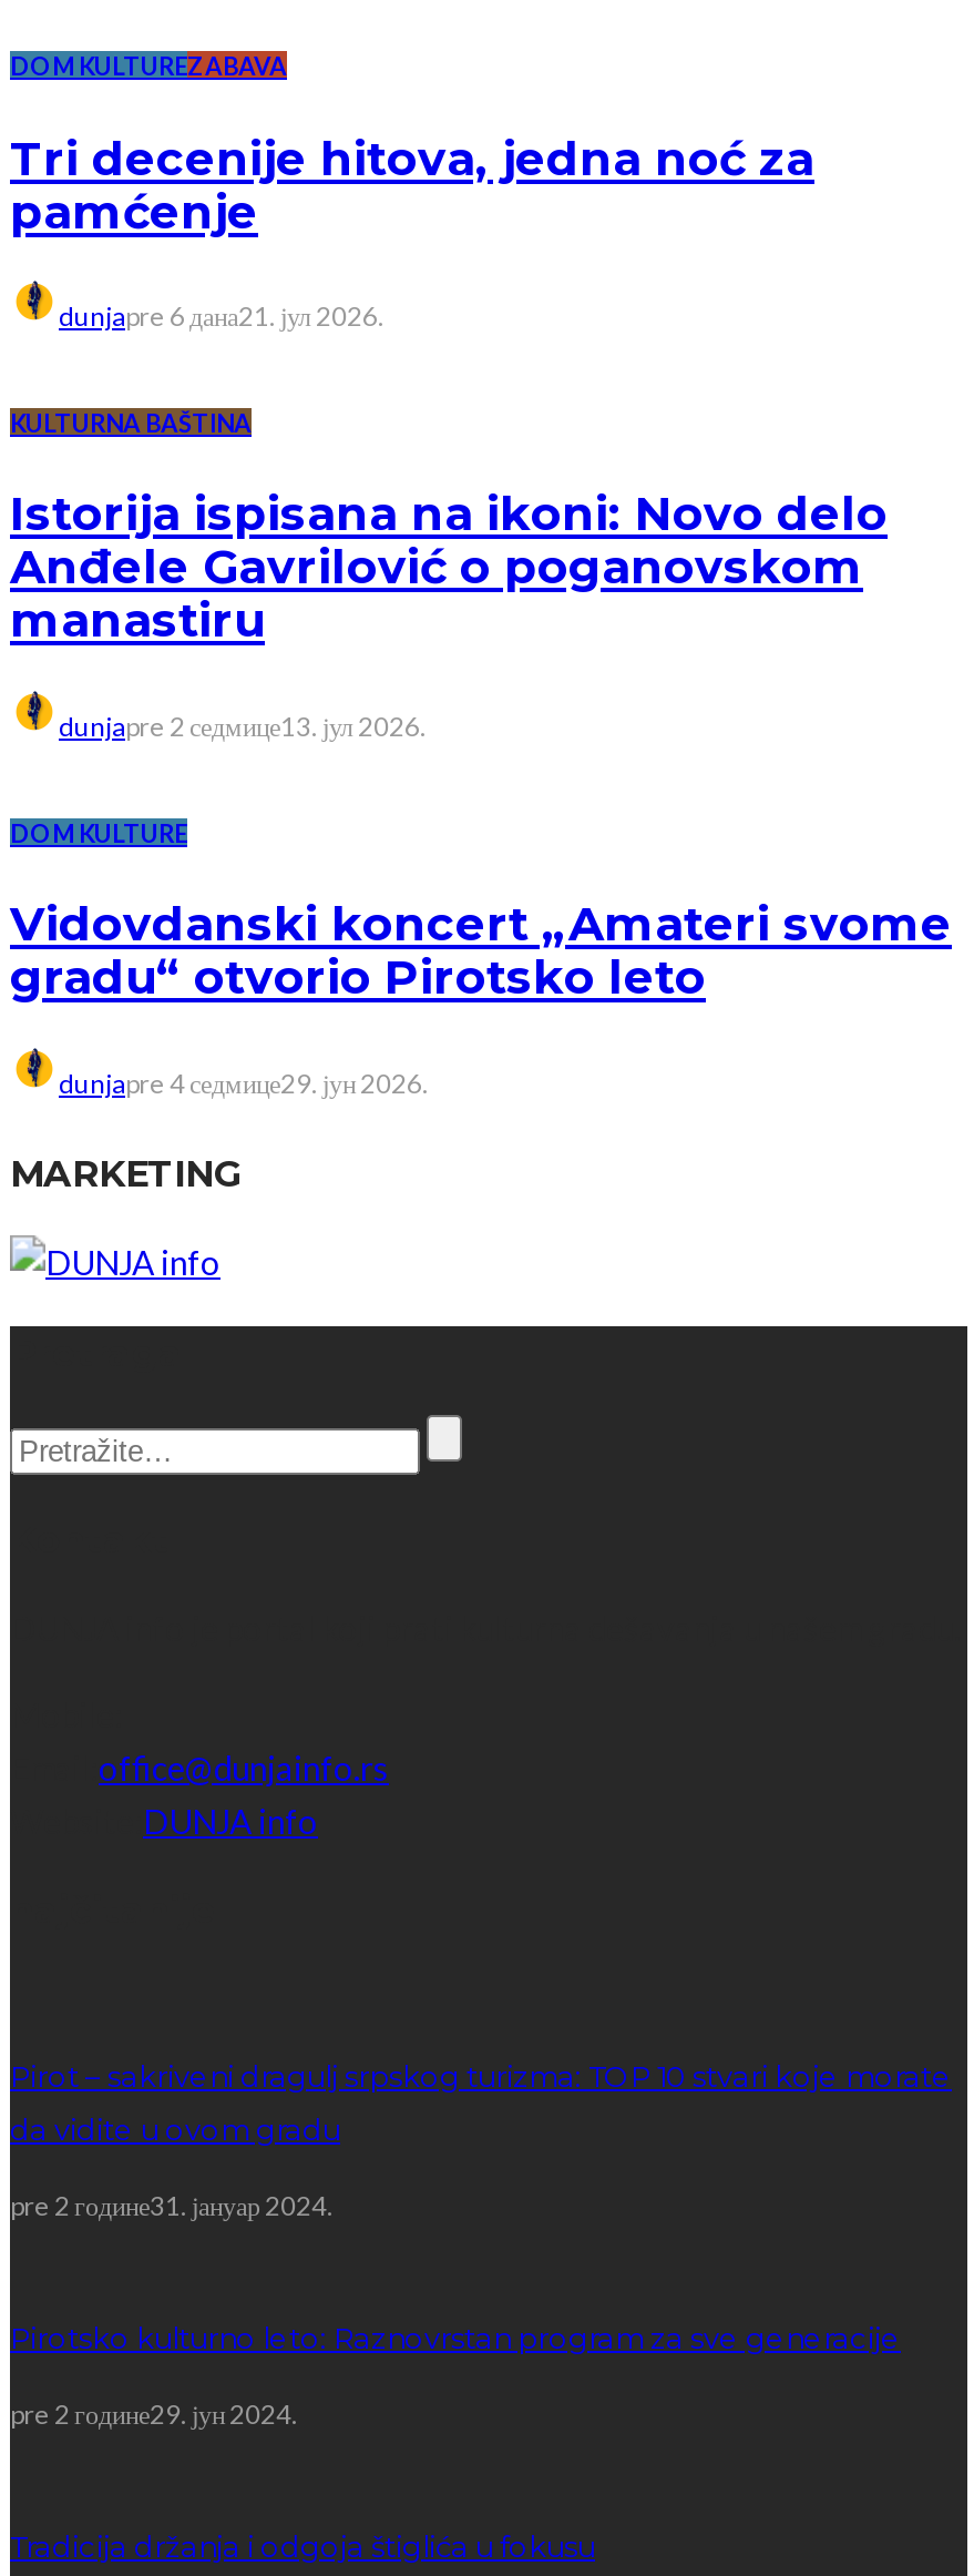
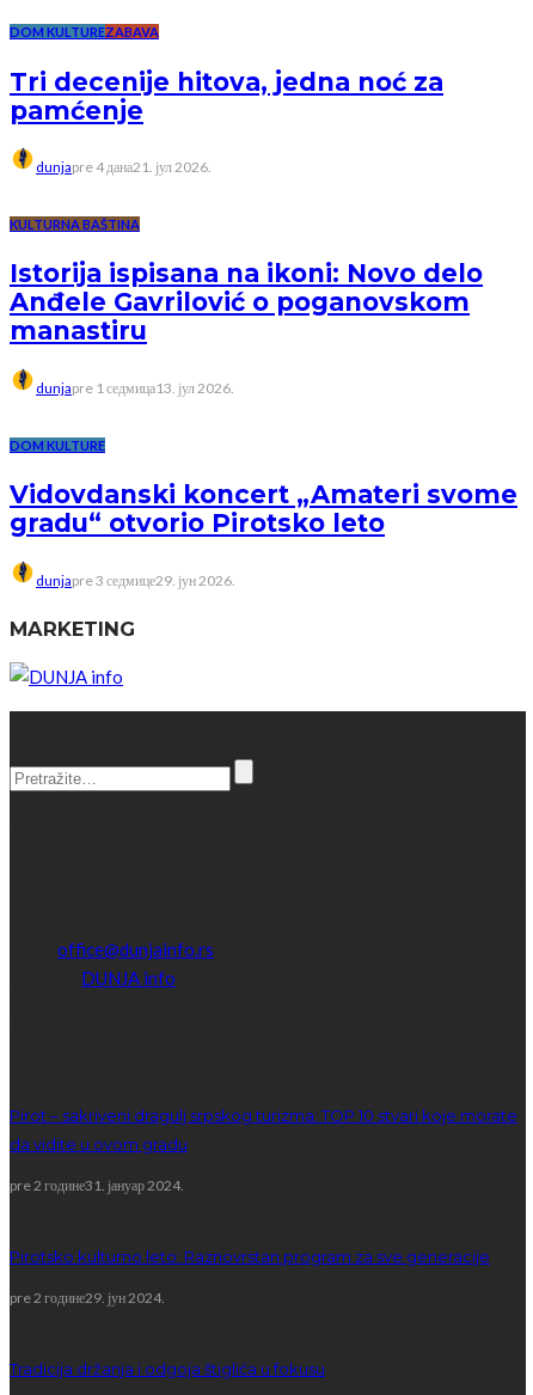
- dunjapre 6 дана21. јул 2026.
+ dunjapre 4 дана21. јул 2026.

- dunjapre 2 седмице13. јул 2026.
+ dunjapre 1 седмица13. јул 2026.

- dunjapre 4 седмице29. јун 2026.
+ dunjapre 3 седмице29. јун 2026.
